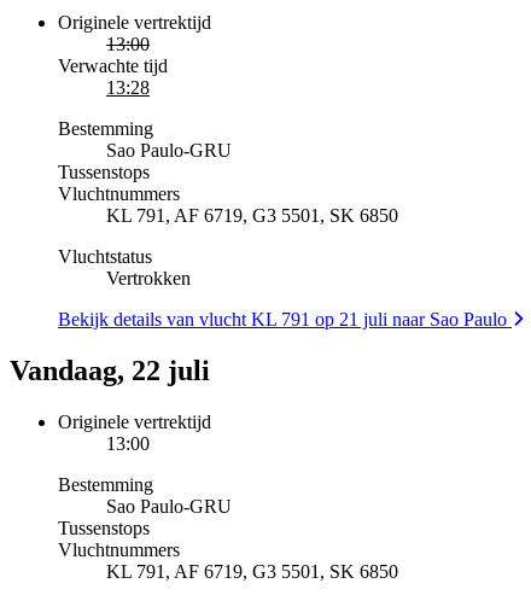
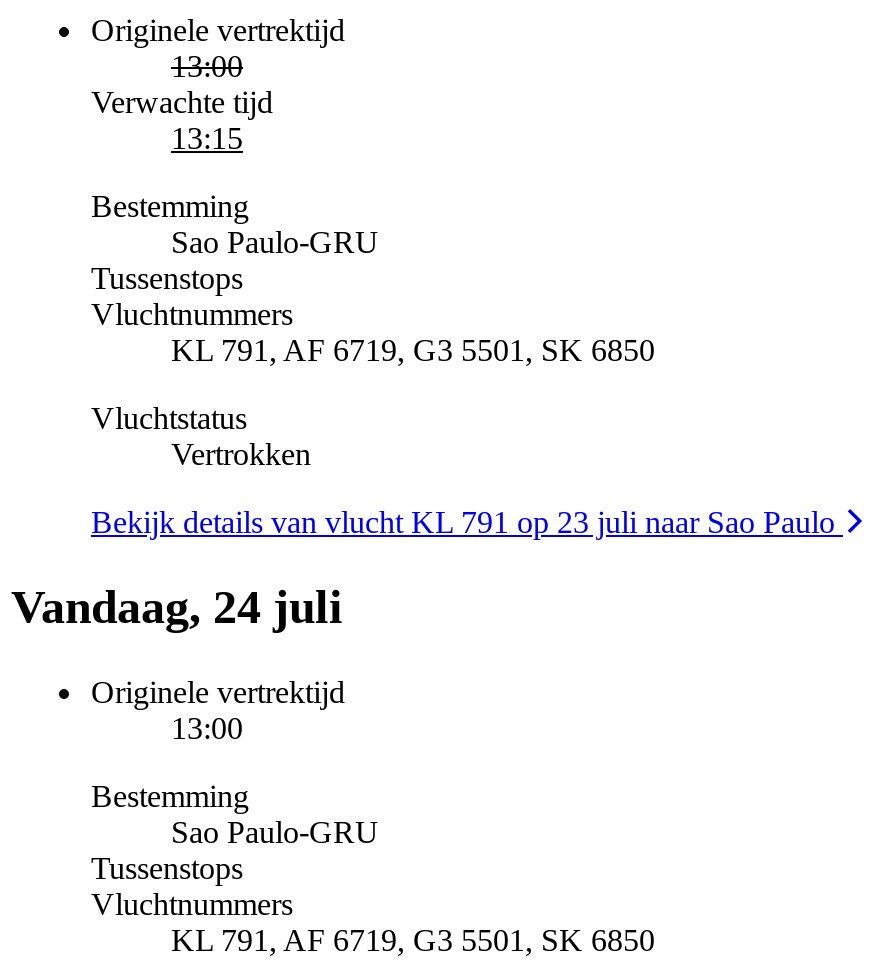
- 13:28
+ 13:15

- Bekijk details van vlucht KL 791 op 21 juli naar Sao Paulo
+ Bekijk details van vlucht KL 791 op 23 juli naar Sao Paulo

- Vandaag, 22 juli
+ Vandaag, 24 juli
